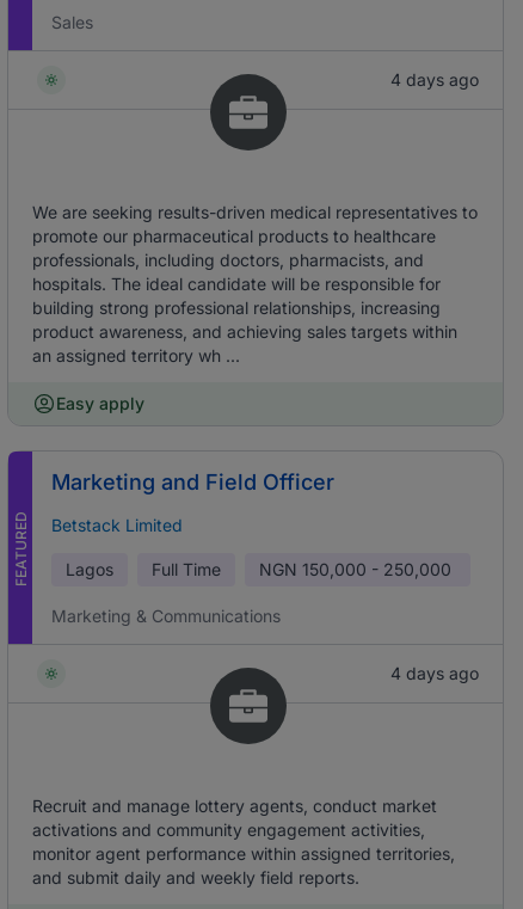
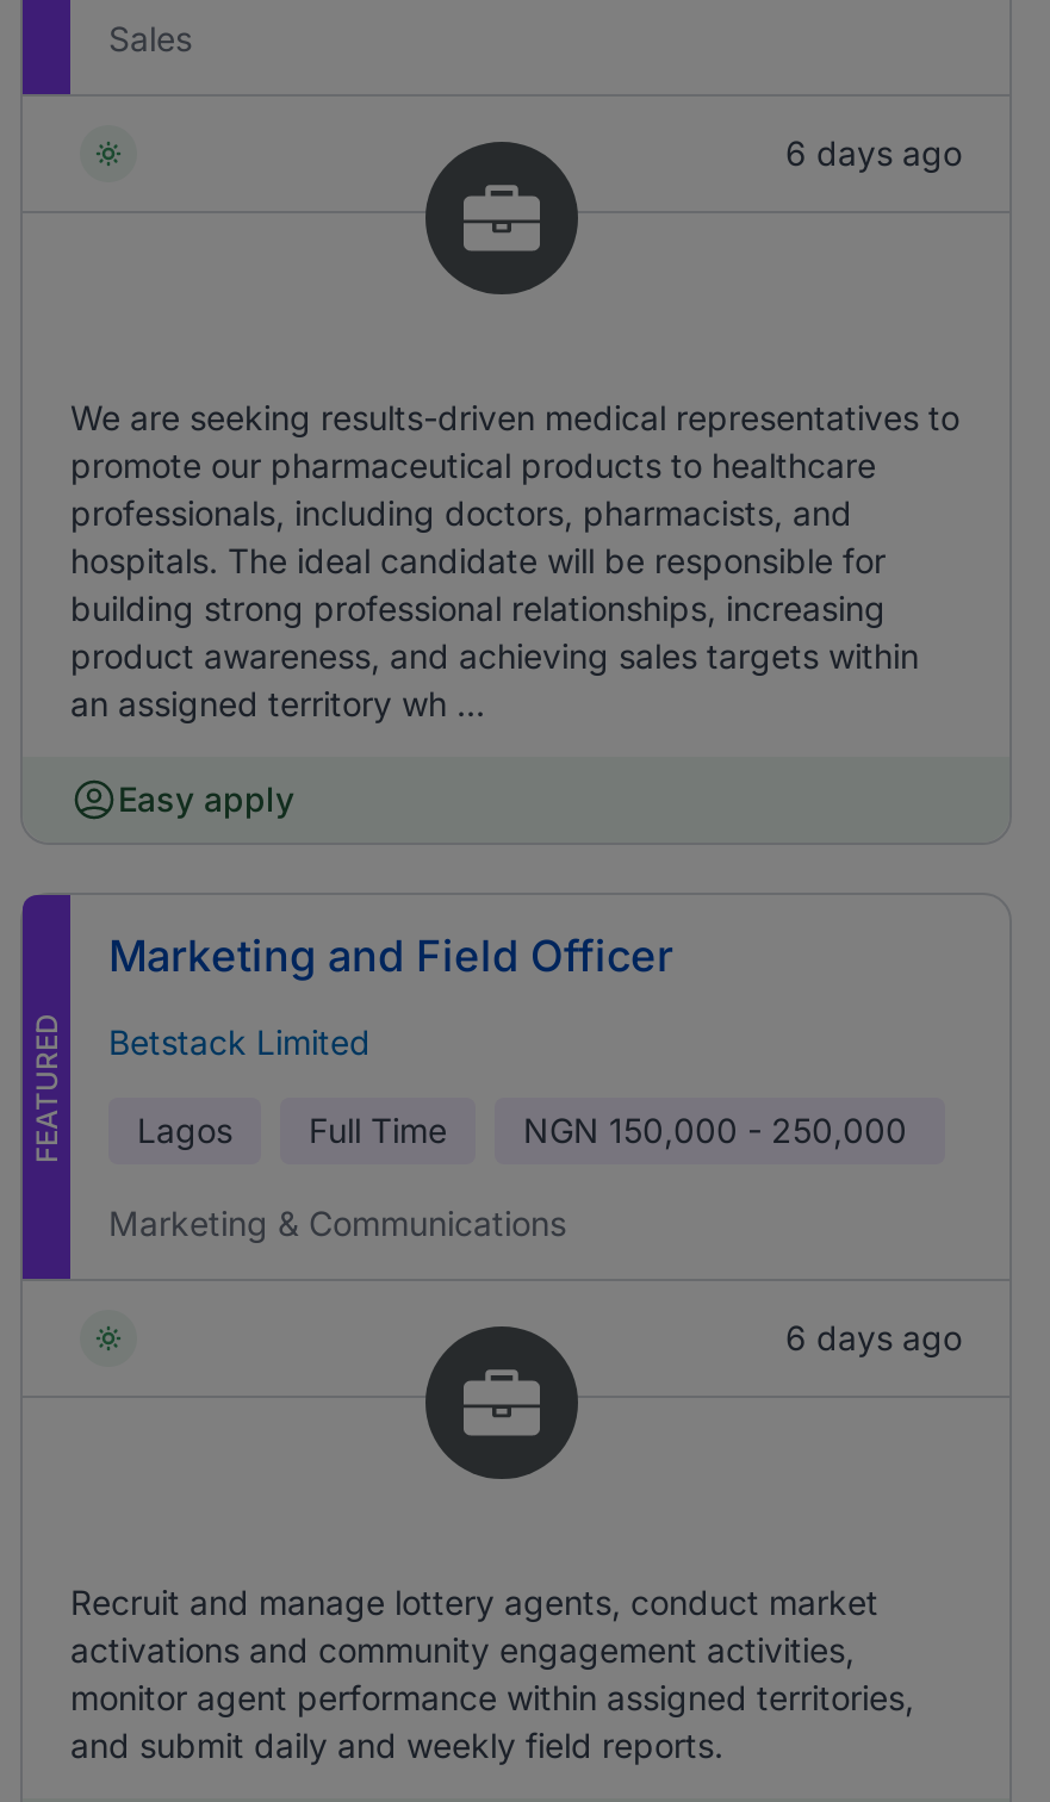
- 4 days ago
+ 6 days ago

- 4 days ago
+ 6 days ago
